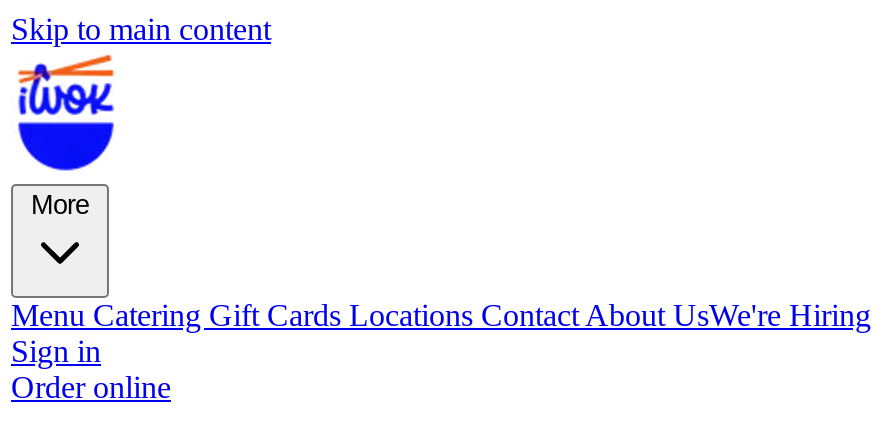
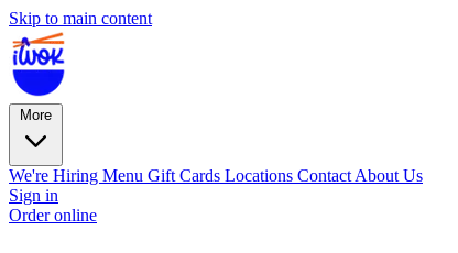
- MenuCatering Gift Cards Locations Contact About UsWe're Hiring
+ We're Hiring Menu Gift Cards Locations Contact About Us
